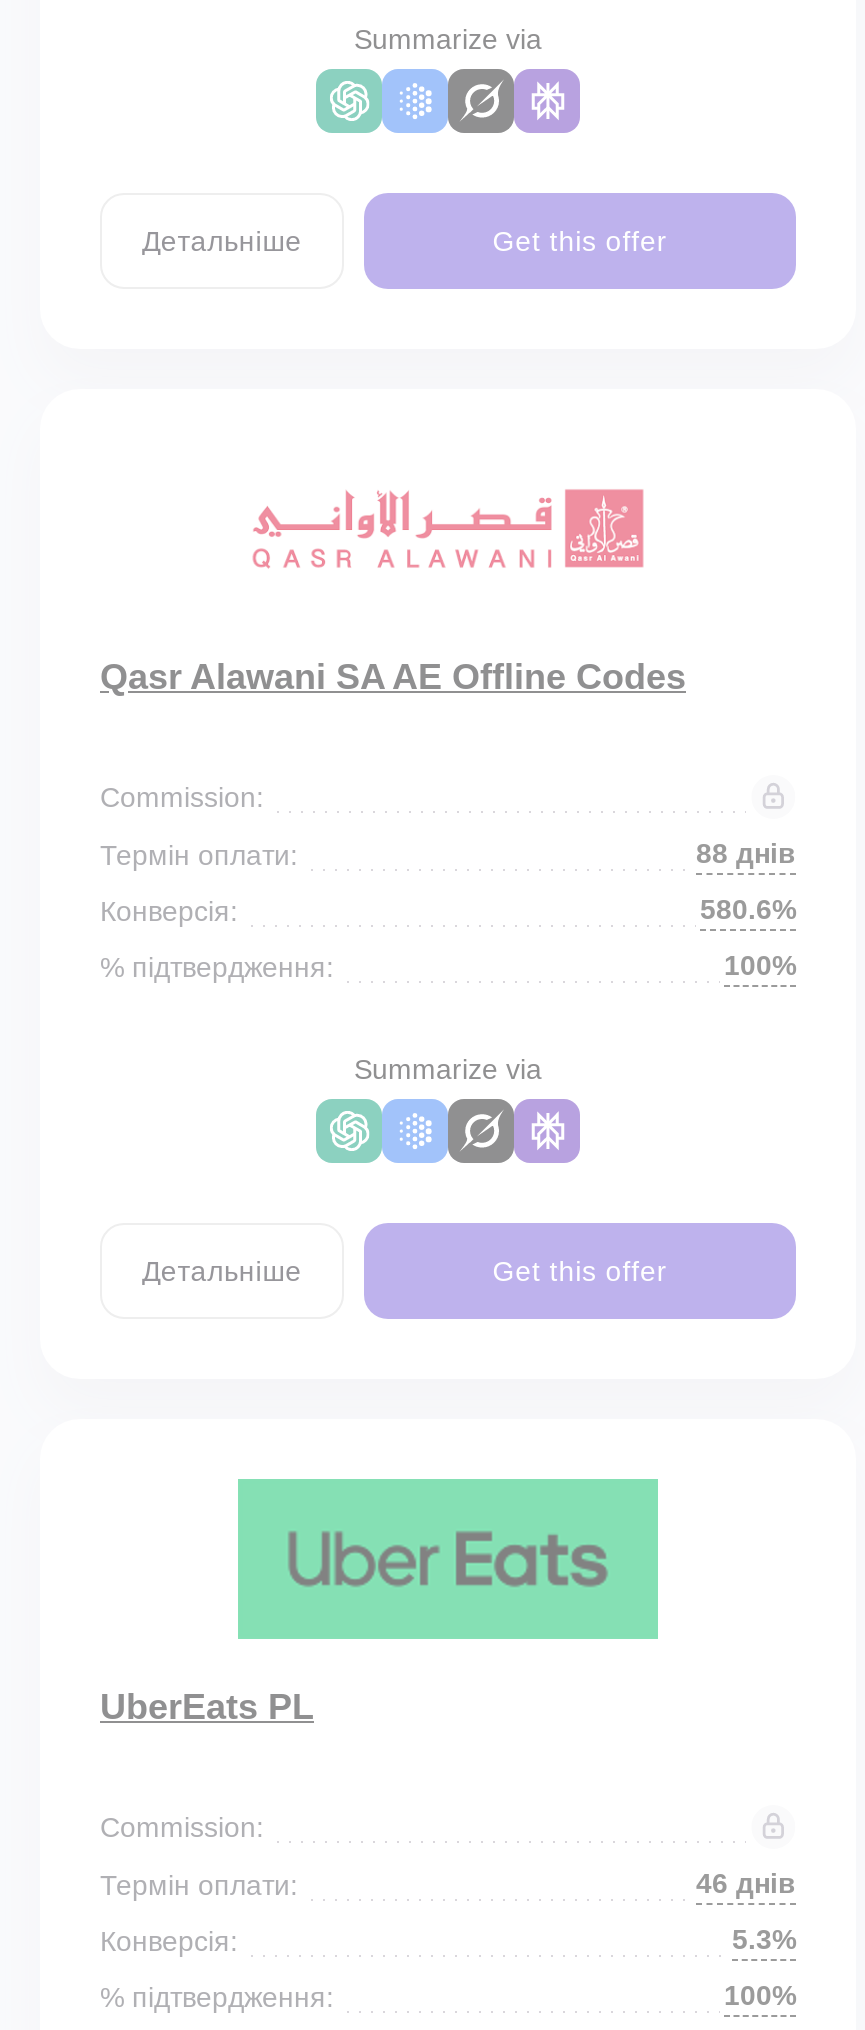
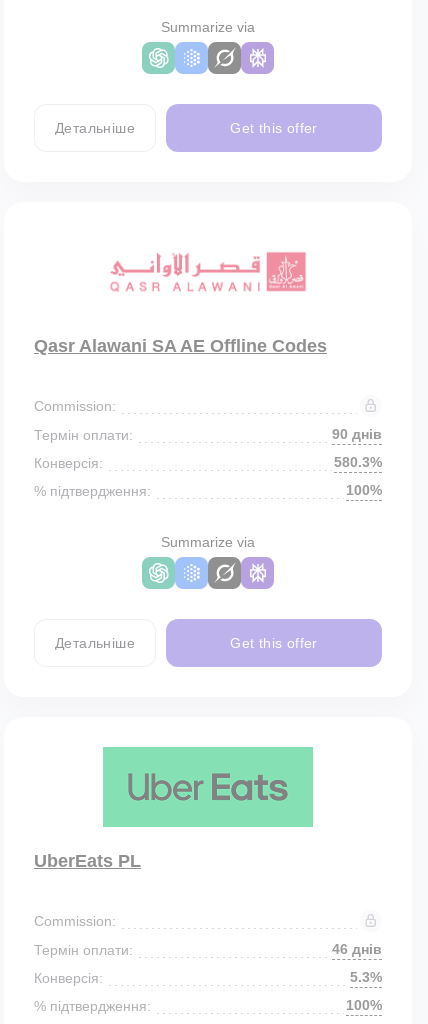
- 88 днів
+ 90 днів

- 580.6%
+ 580.3%
